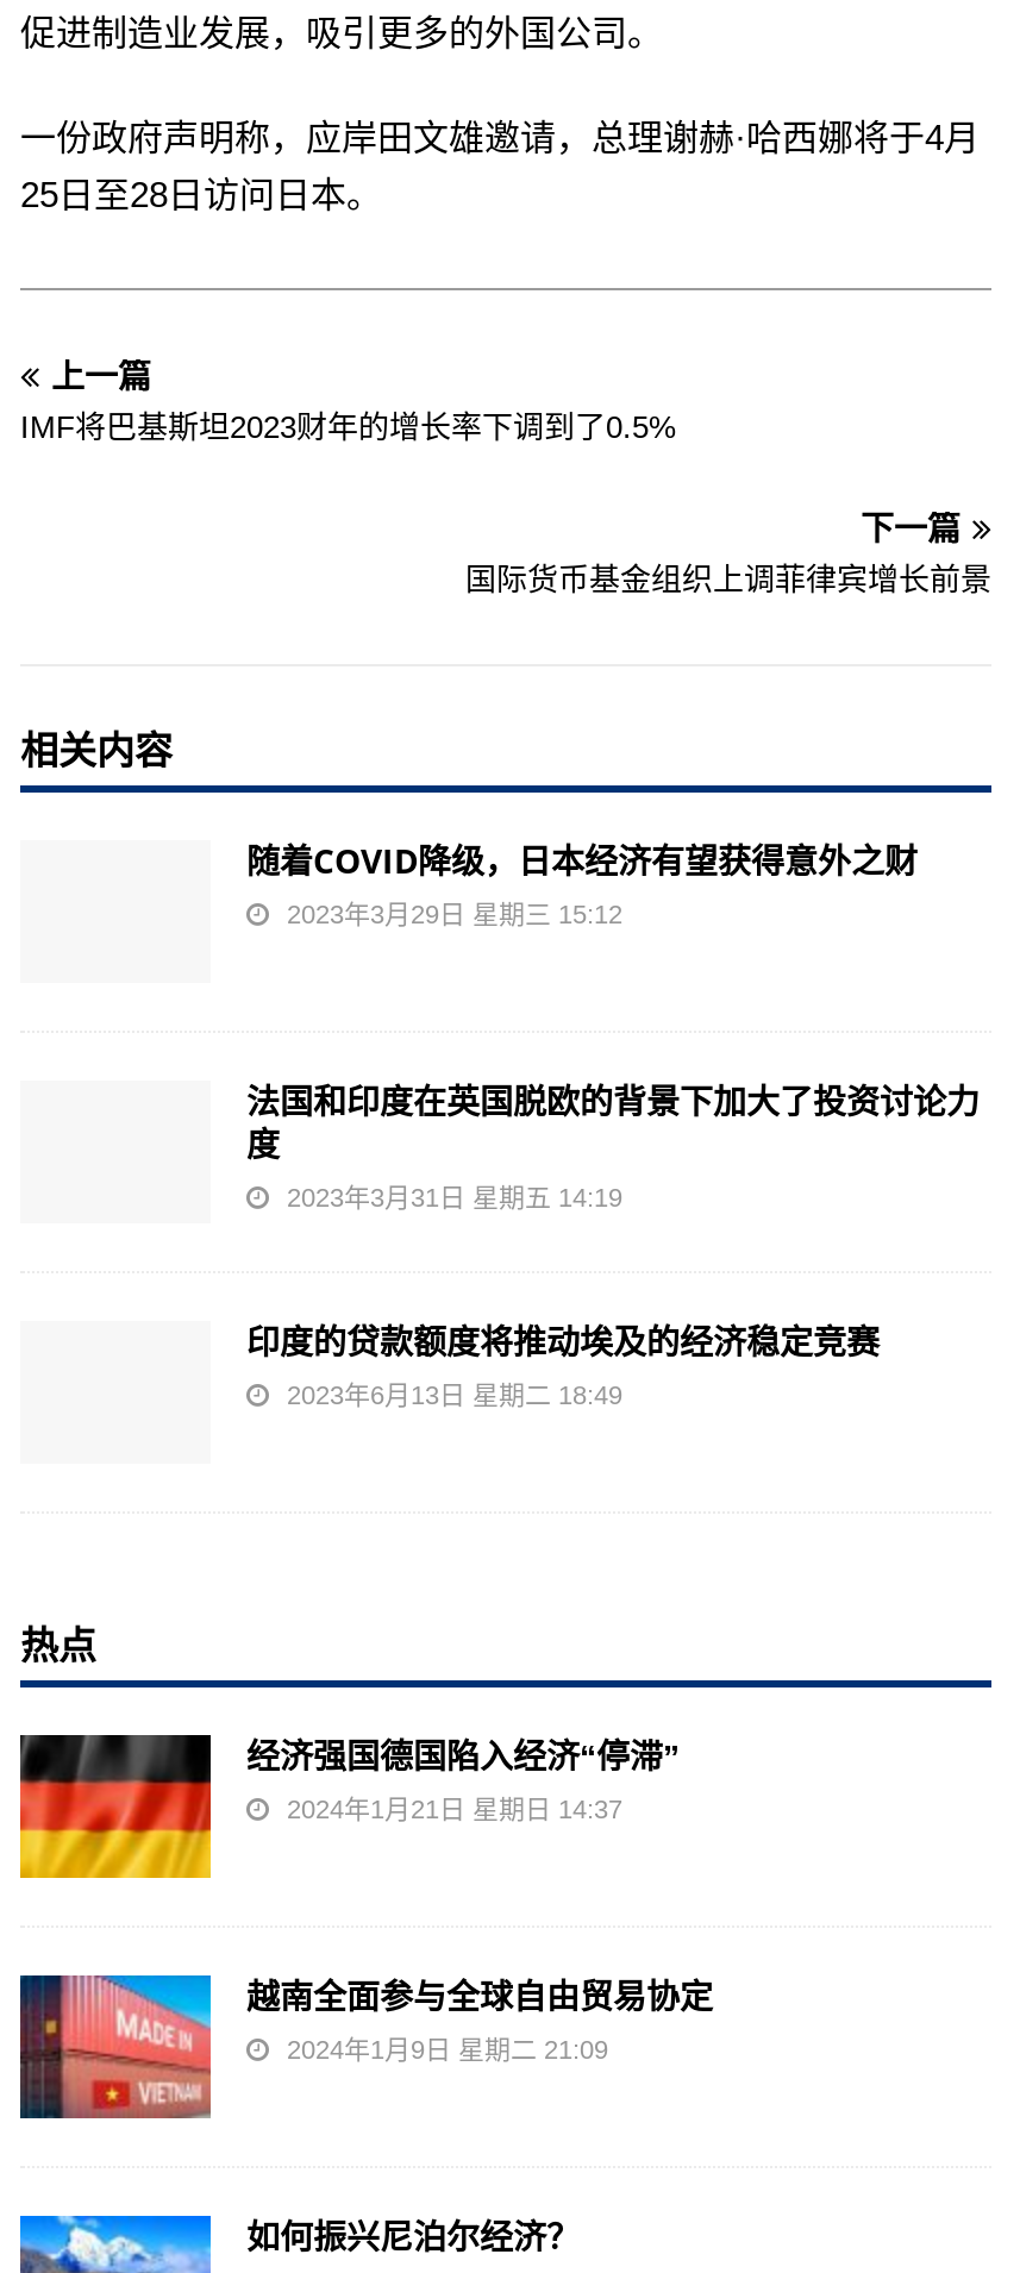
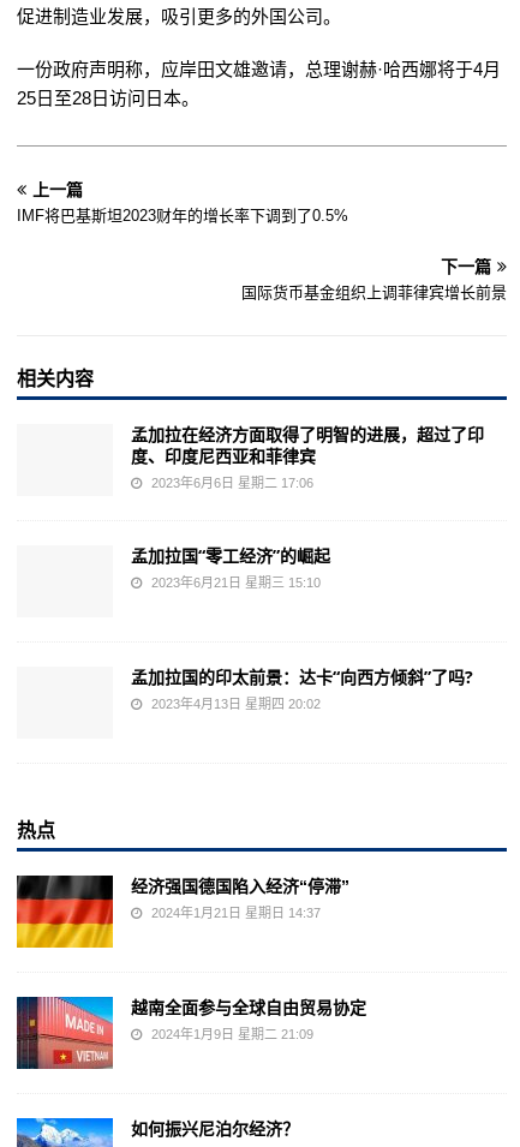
- 随着COVID降级，日本经济有望获得意外之财
- 2023年3月29日 星期三 15:12
+ 孟加拉在经济方面取得了明智的进展，超过了印
+ 度、印度尼西亚和菲律宾
+ 2023年6月6日 星期二 17:06

- 法国和印度在英国脱欧的背景下加大了投资讨论力
- 度
- 2023年3月31日 星期五 14:19
+ 孟加拉国“零工经济”的崛起
+ 2023年6月21日 星期三 15:10

- 印度的贷款额度将推动埃及的经济稳定竞赛
- 2023年6月13日 星期二 18:49
+ 孟加拉国的印太前景：达卡“向西方倾斜”了吗?
+ 2023年4月13日 星期四 20:02
